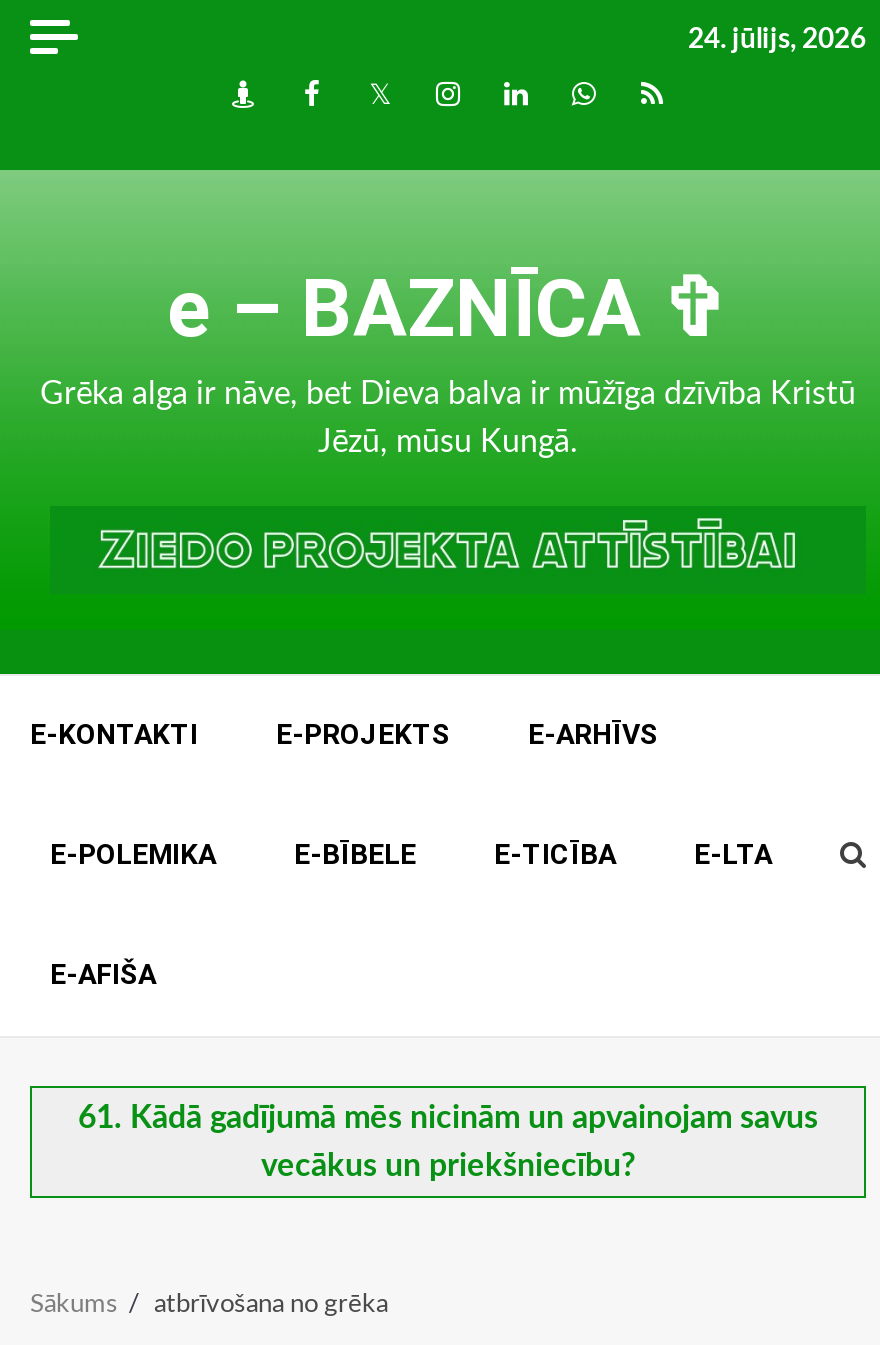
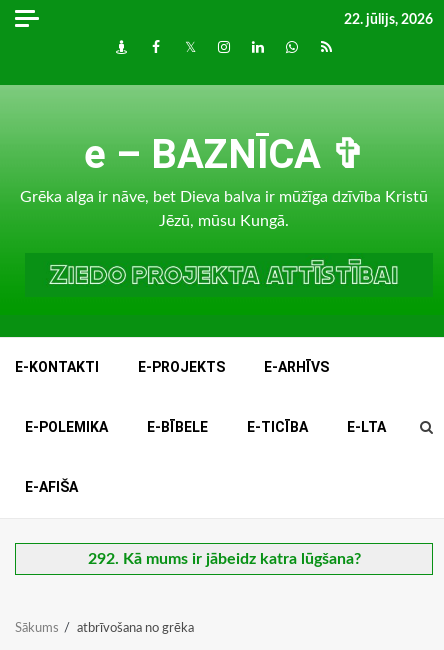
- 24. jūlijs, 2026
+ 22. jūlijs, 2026

- 61. Kādā gadījumā mēs nicinām un apvainojam savus
- vecākus un priekšniecību?
+ 292. Kā mums ir jābeidz katra lūgšana?
